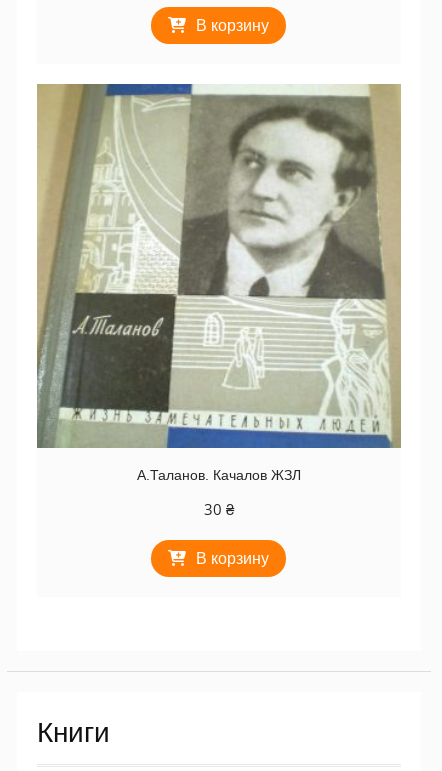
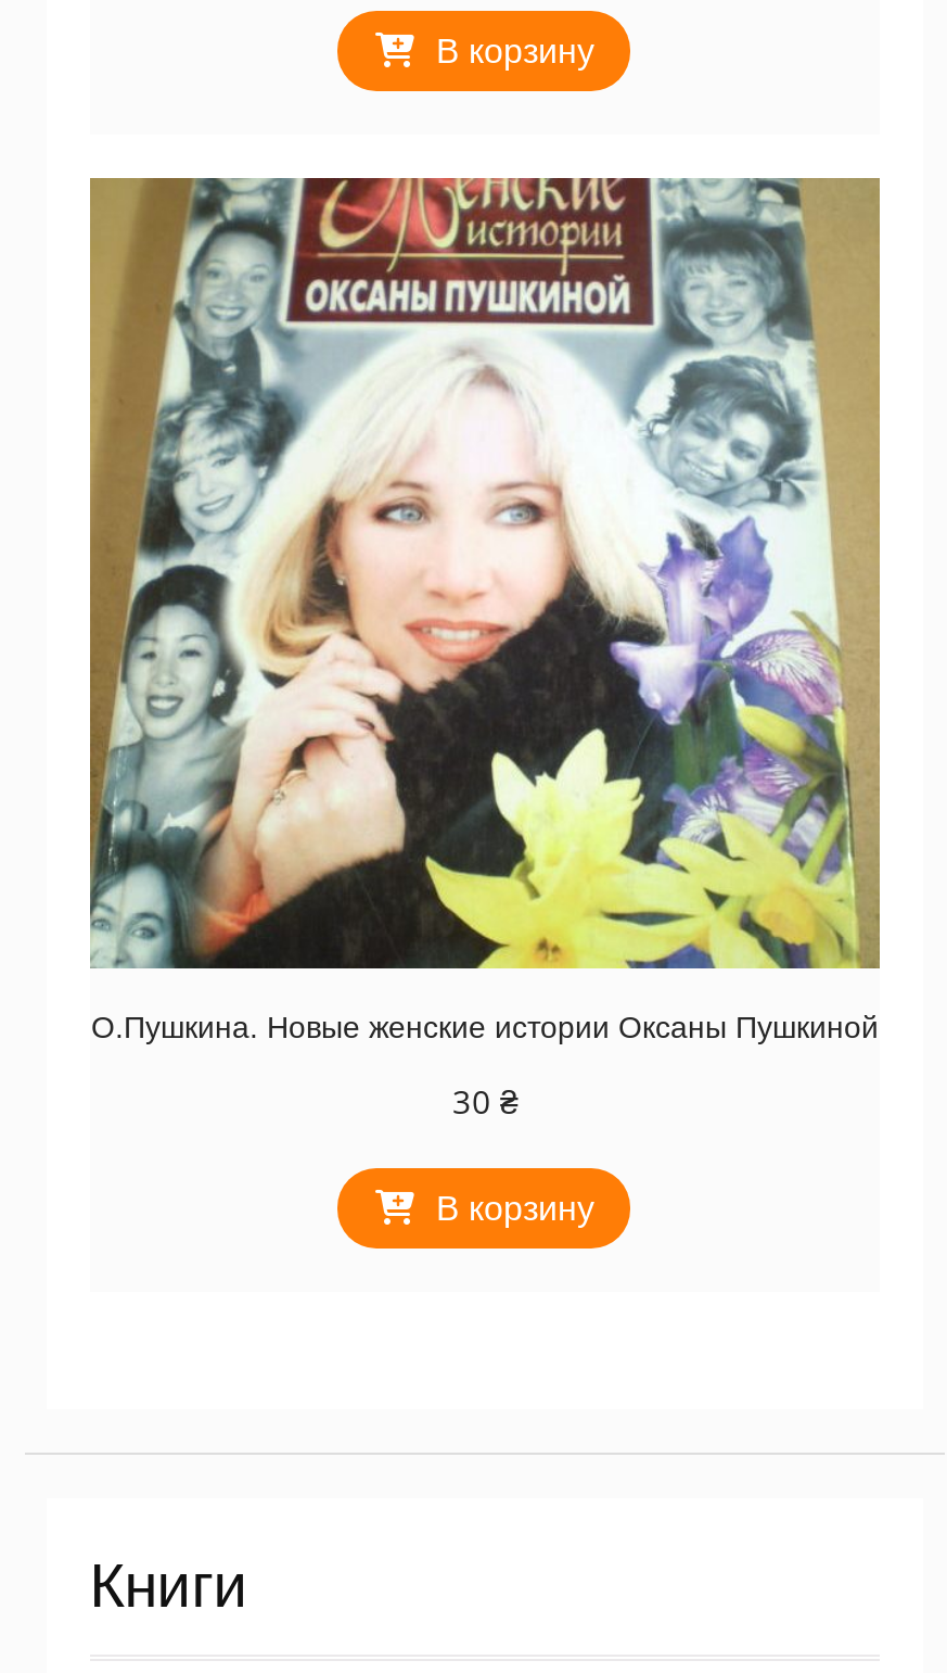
- [image]
- А.Таланов. Качалов ЖЗЛ
+ [image]
+ О.Пушкина. Новые женские истории Оксаны Пушкиной
